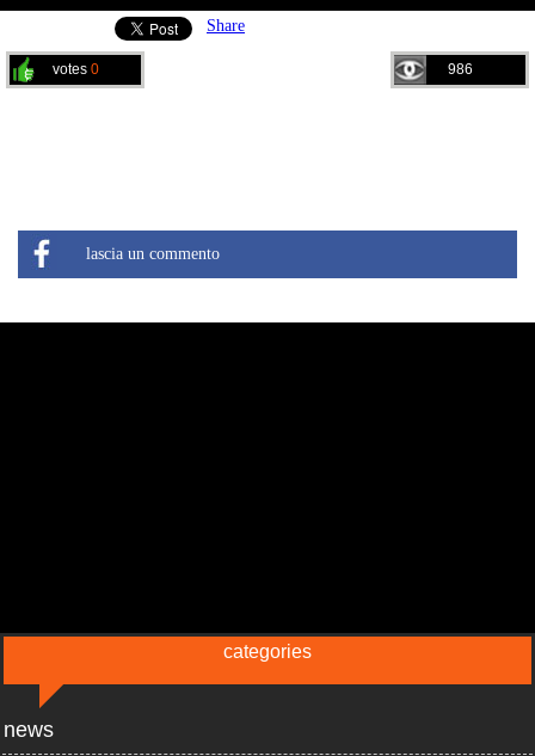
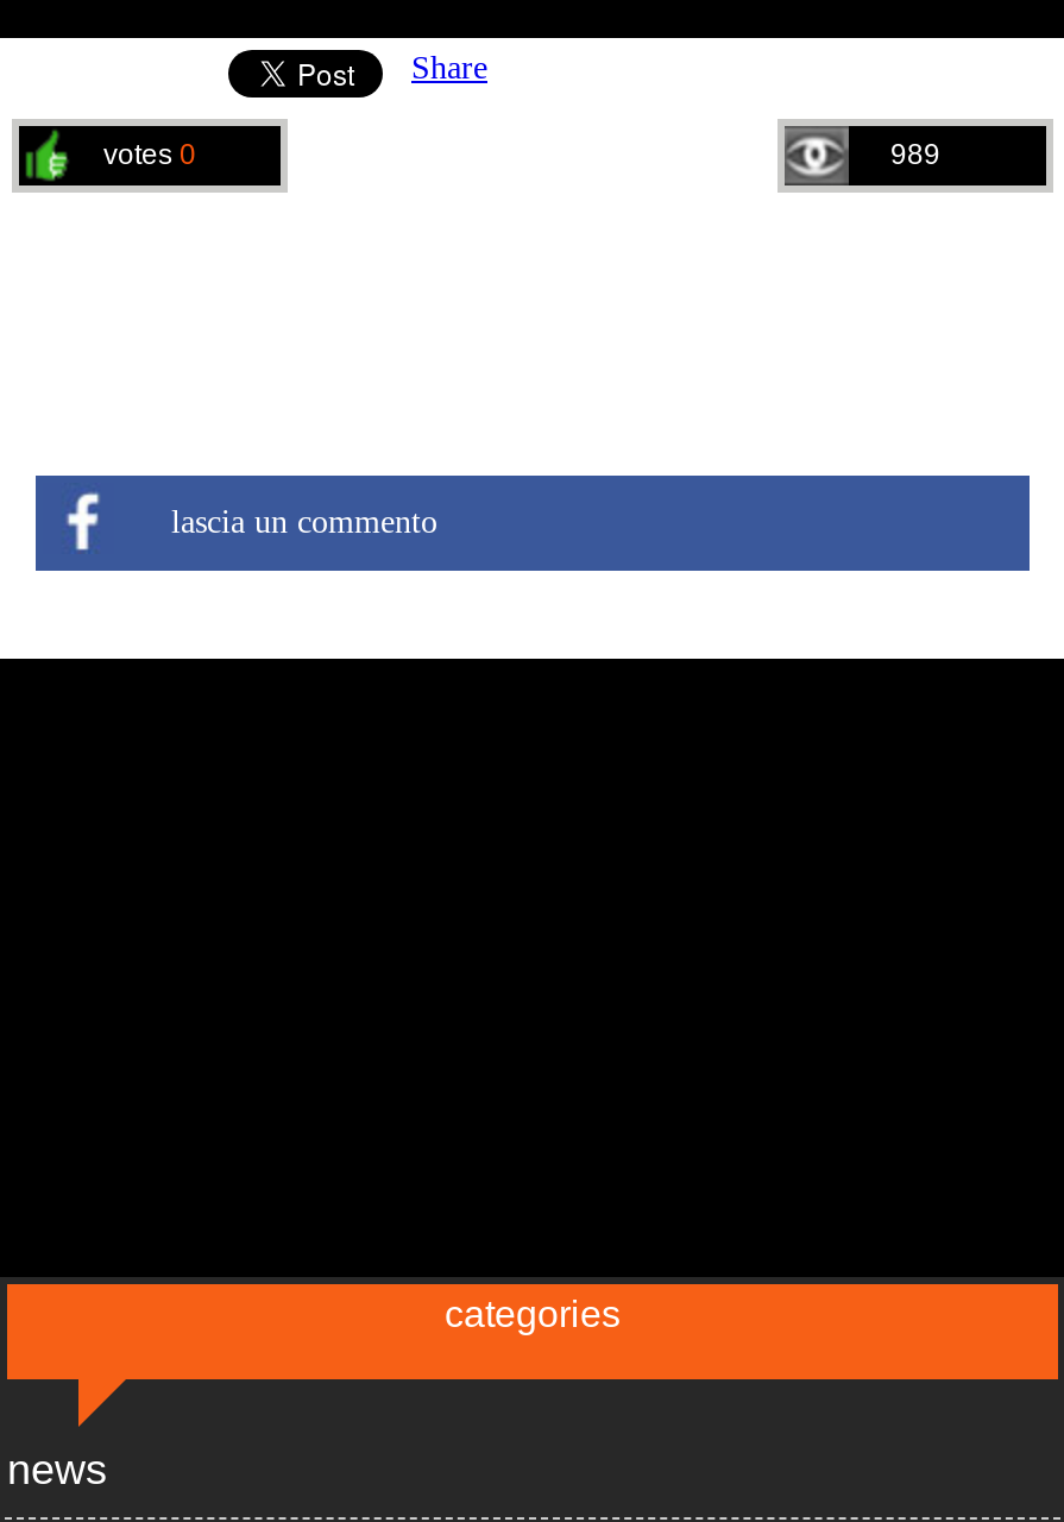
- 986
+ 989
